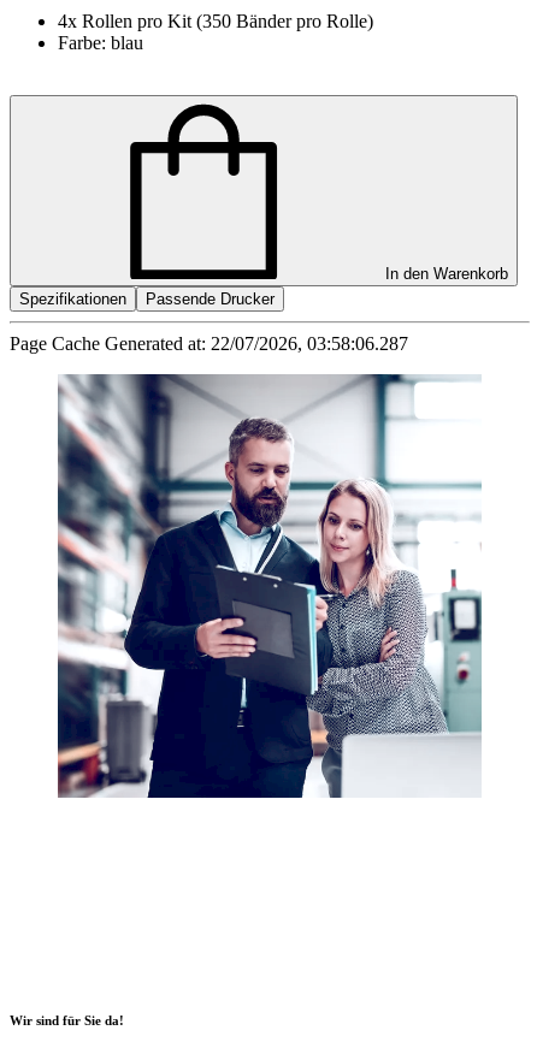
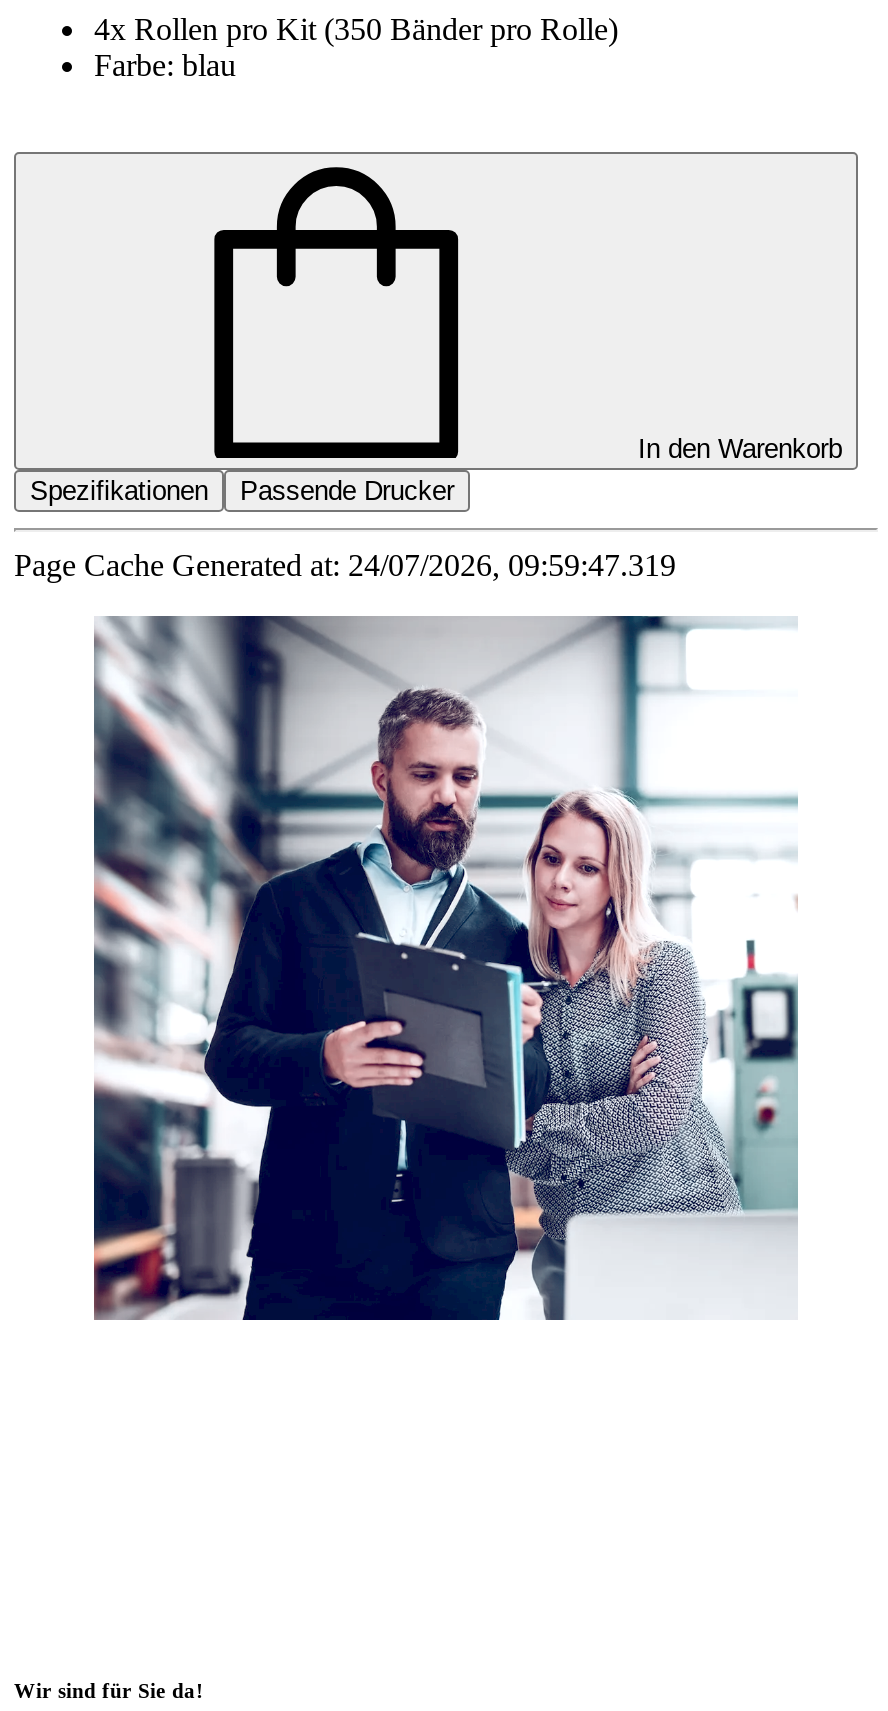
- Page Cache Generated at: 22/07/2026, 03:58:06.287
+ Page Cache Generated at: 24/07/2026, 09:59:47.319
